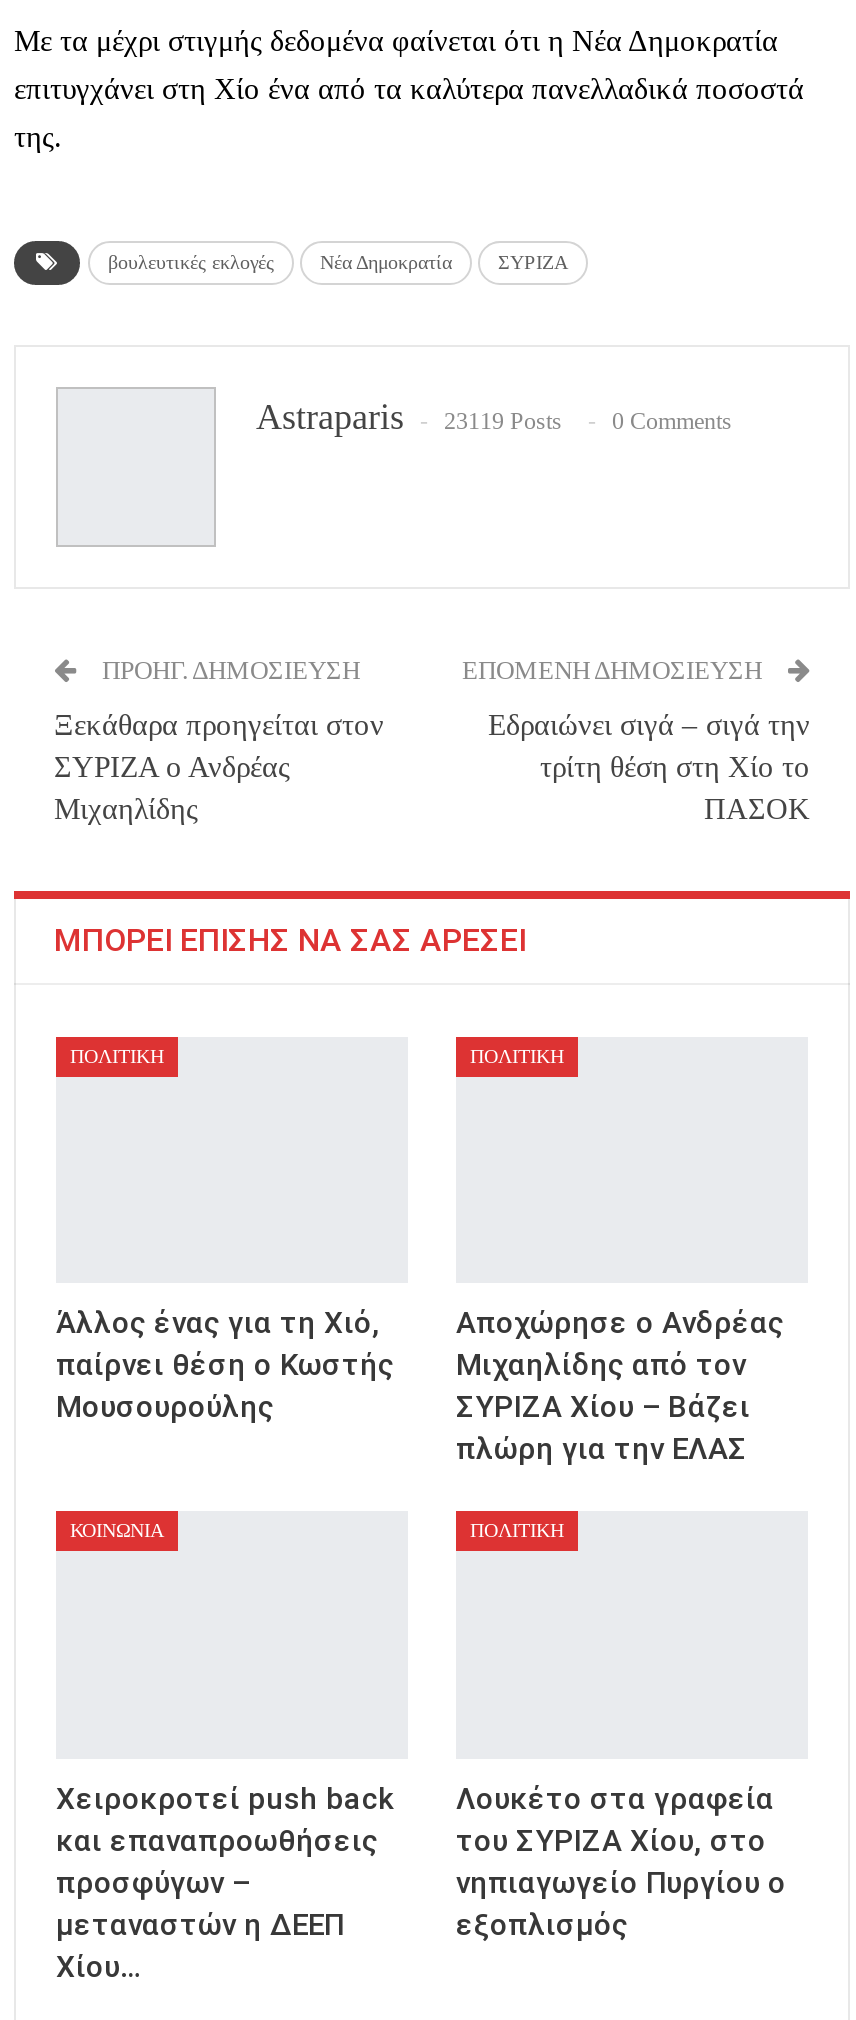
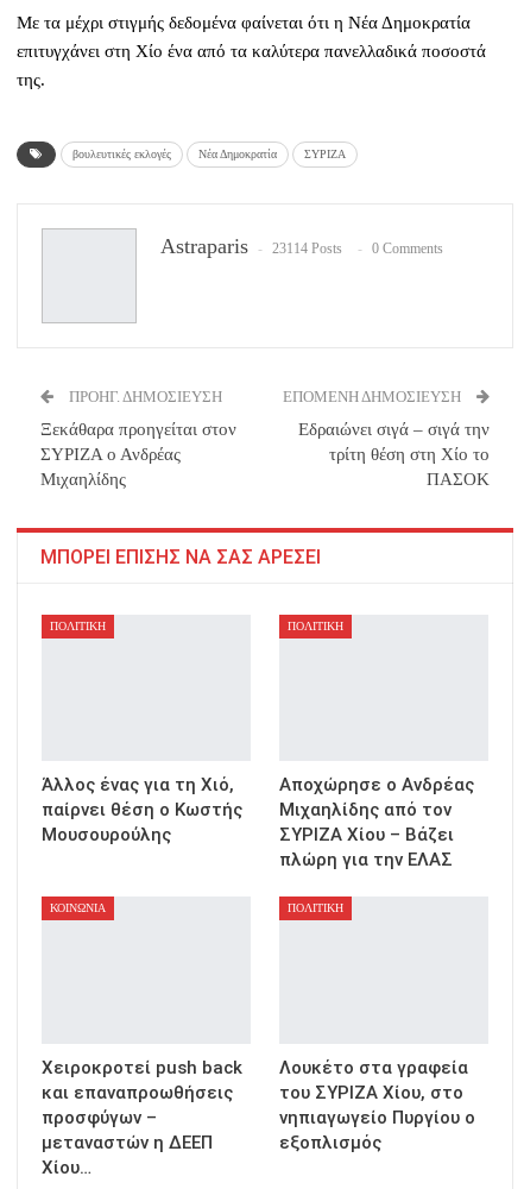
- Astraparis 23119 Posts 0 Comments
+ Astraparis 23114 Posts 0 Comments
